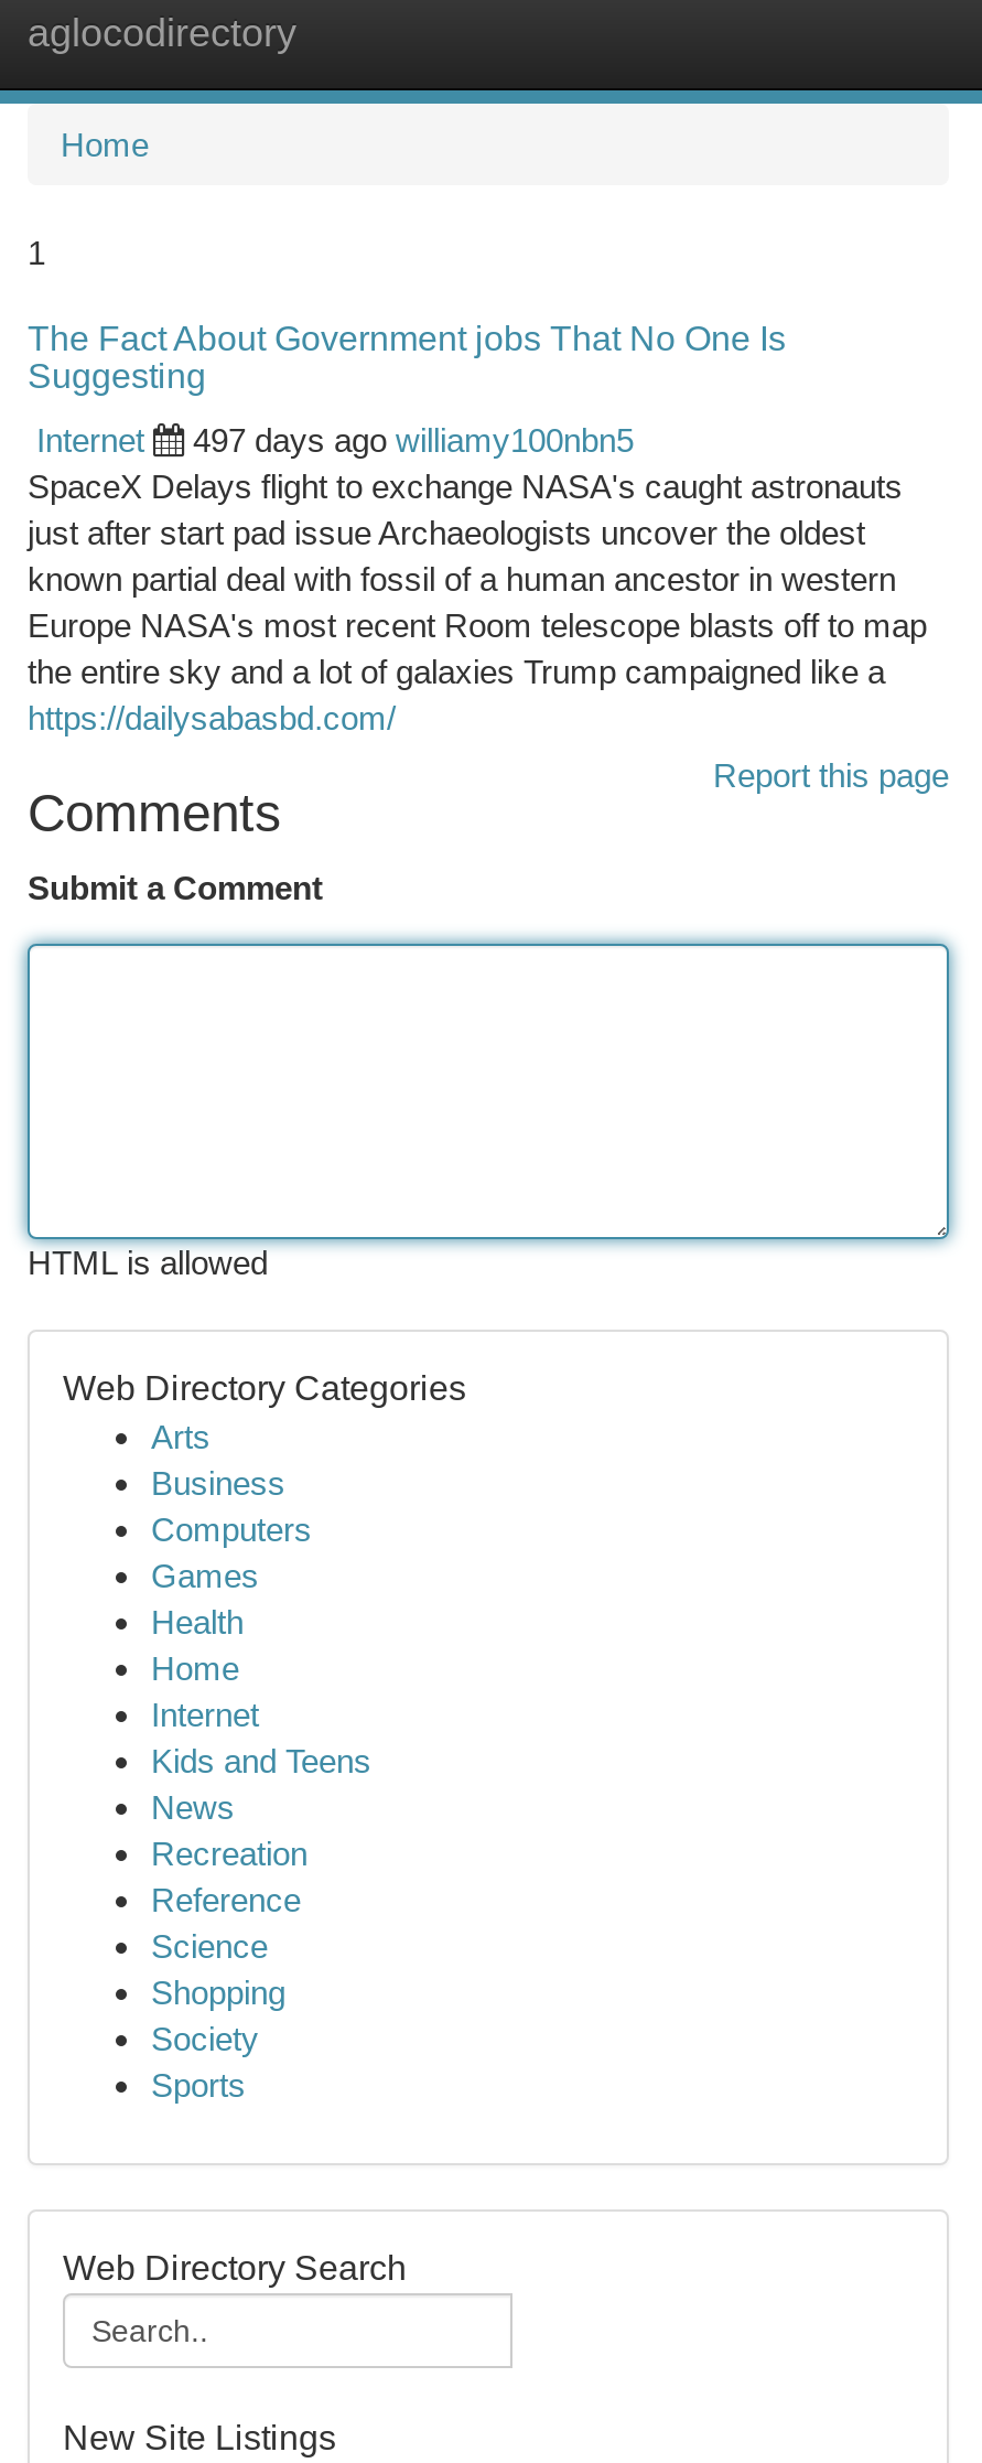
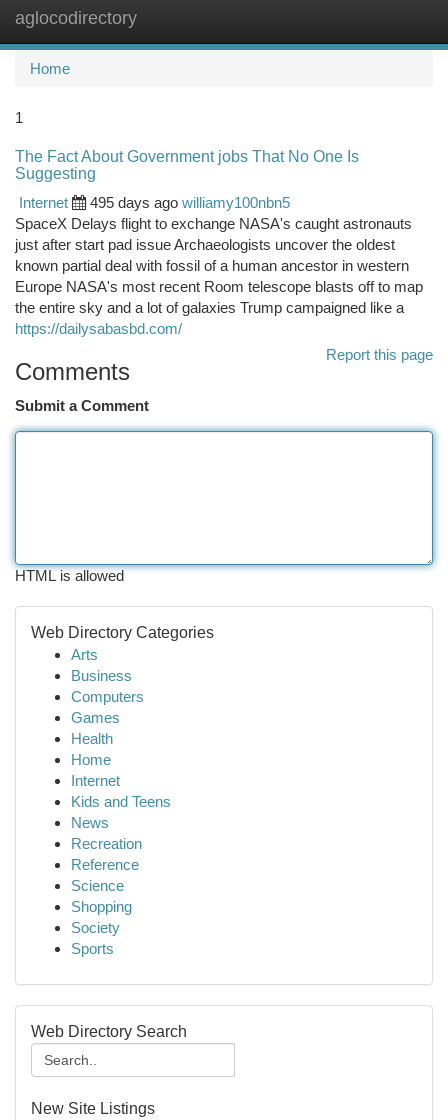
- 497 days ago williamy100nbn5
+ 495 days ago williamy100nbn5
